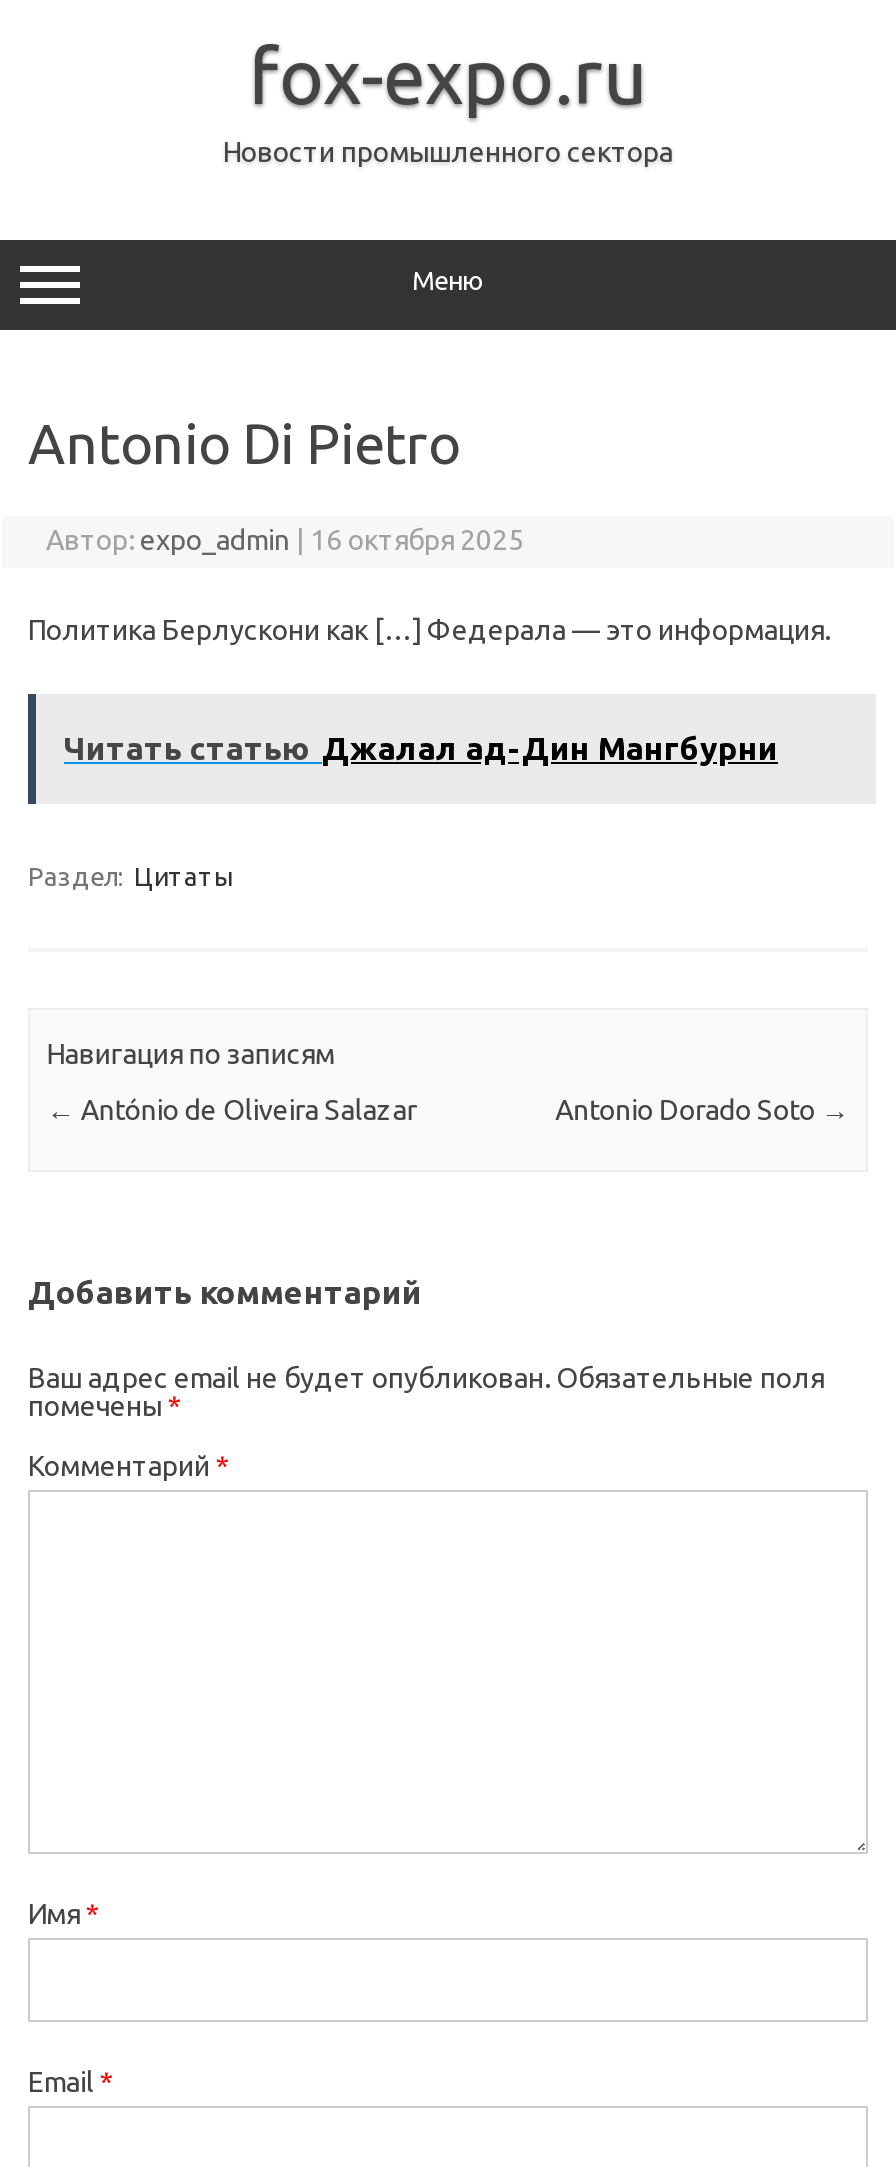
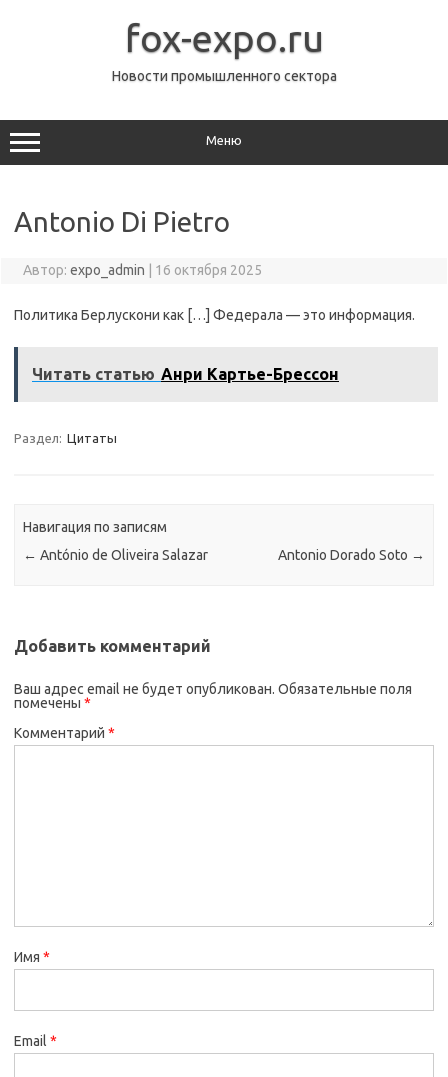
- Читать статью Джалал ад-Дин Мангбурни
+ Читать статью Анри Картье-Брессон
